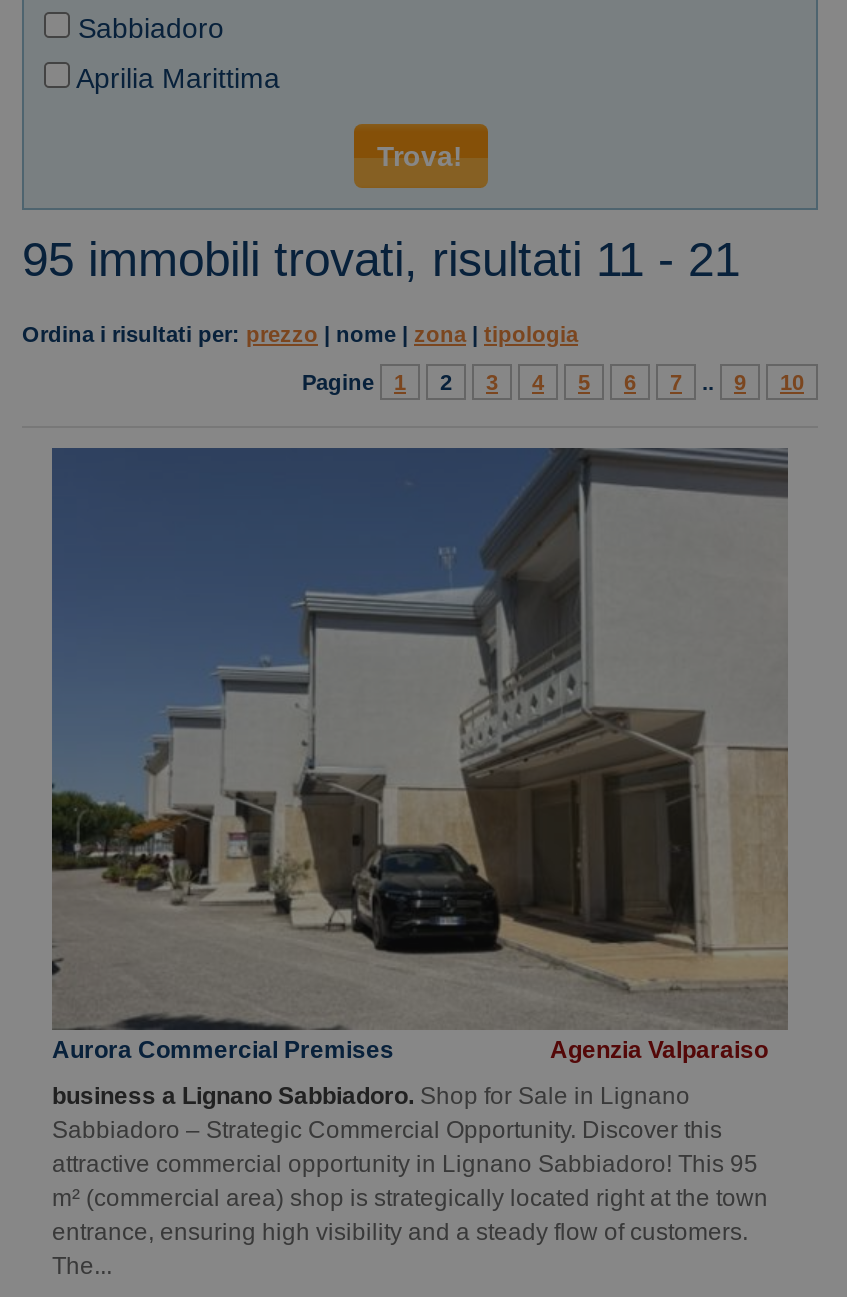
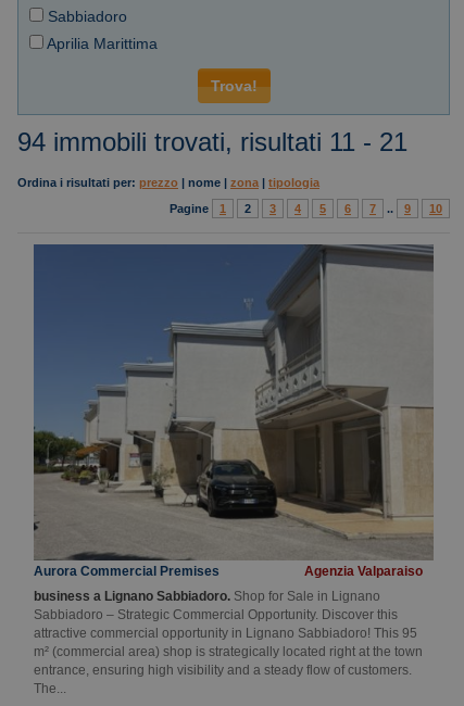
- 95 immobili trovati, risultati 11 - 21
+ 94 immobili trovati, risultati 11 - 21
